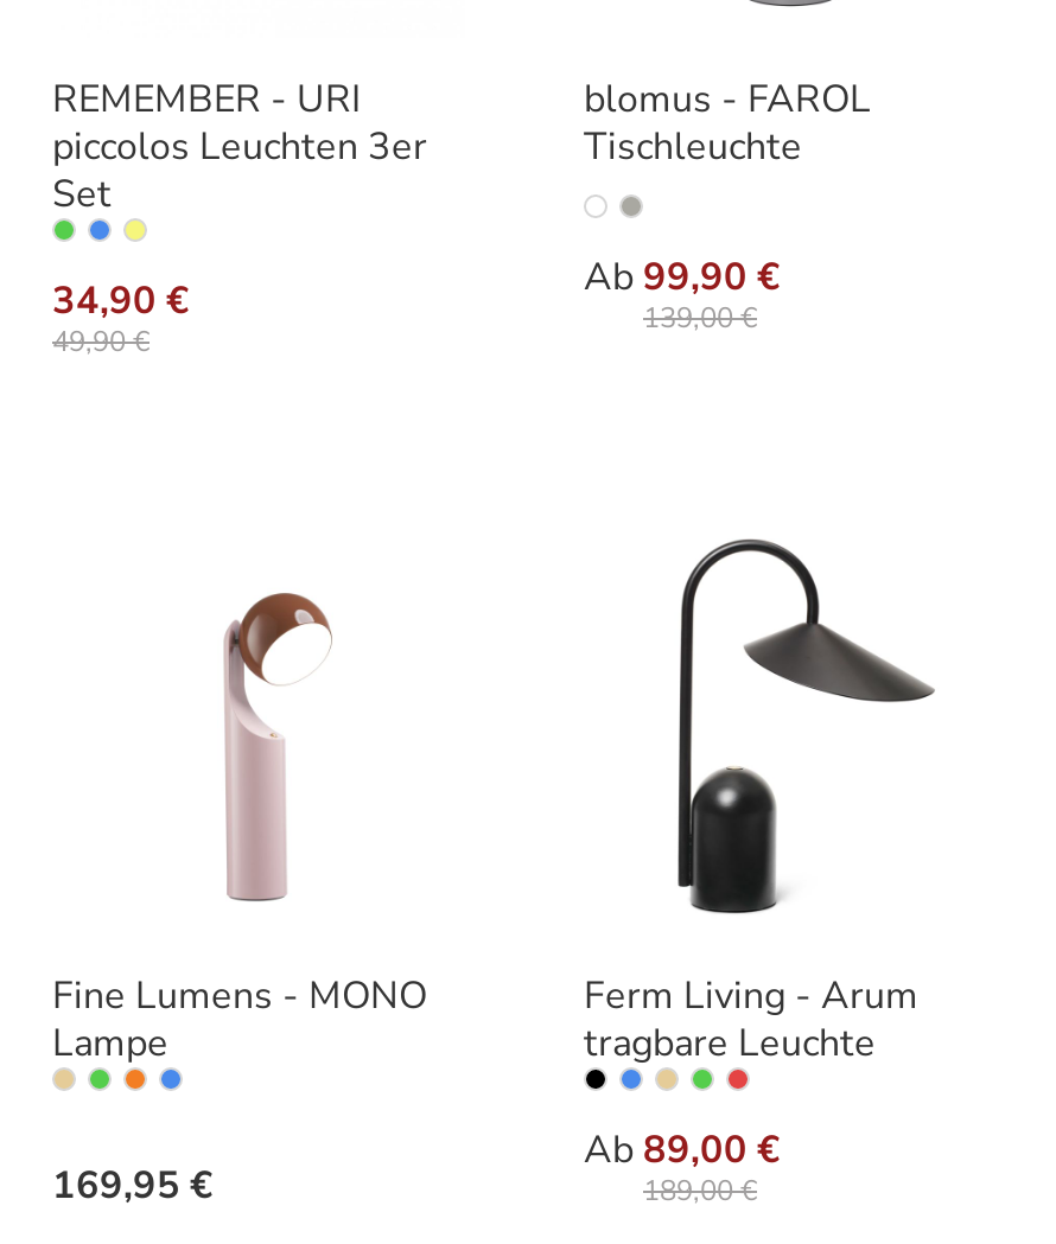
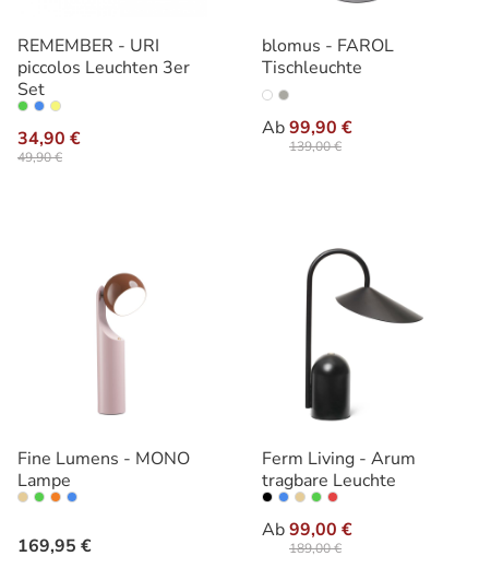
- Ab 89,00 €
+ Ab 99,00 €
